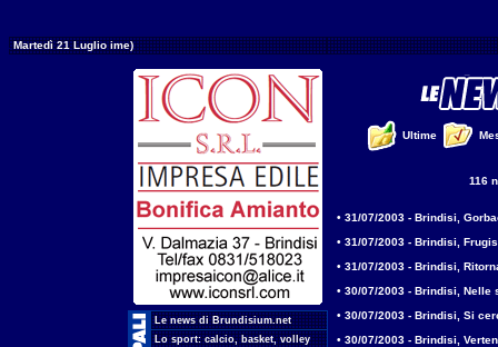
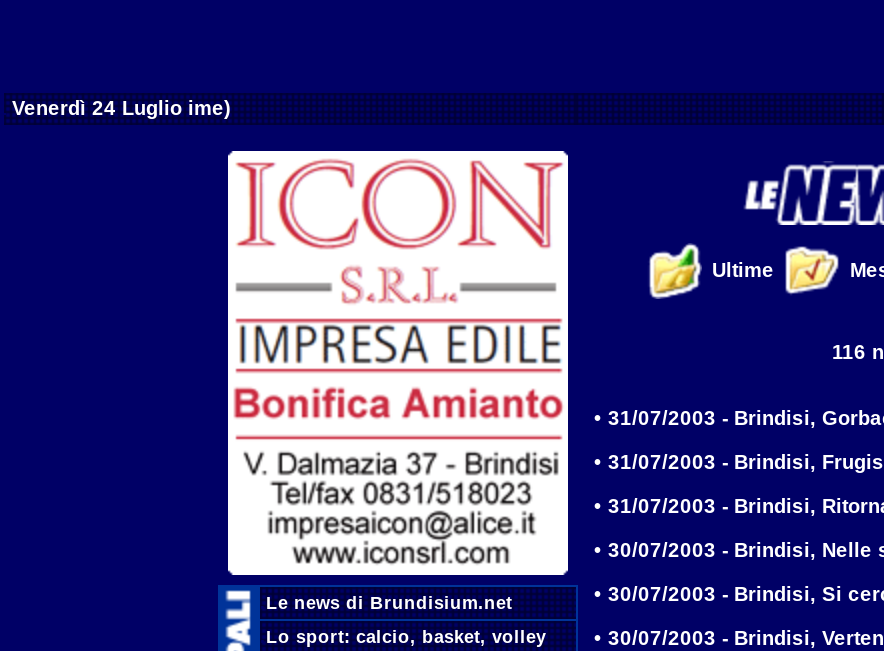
- Martedì 21 Luglio ime)
+ Venerdì 24 Luglio ime)
